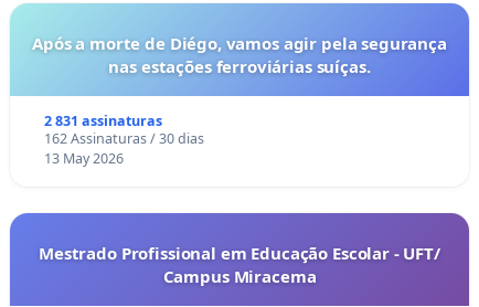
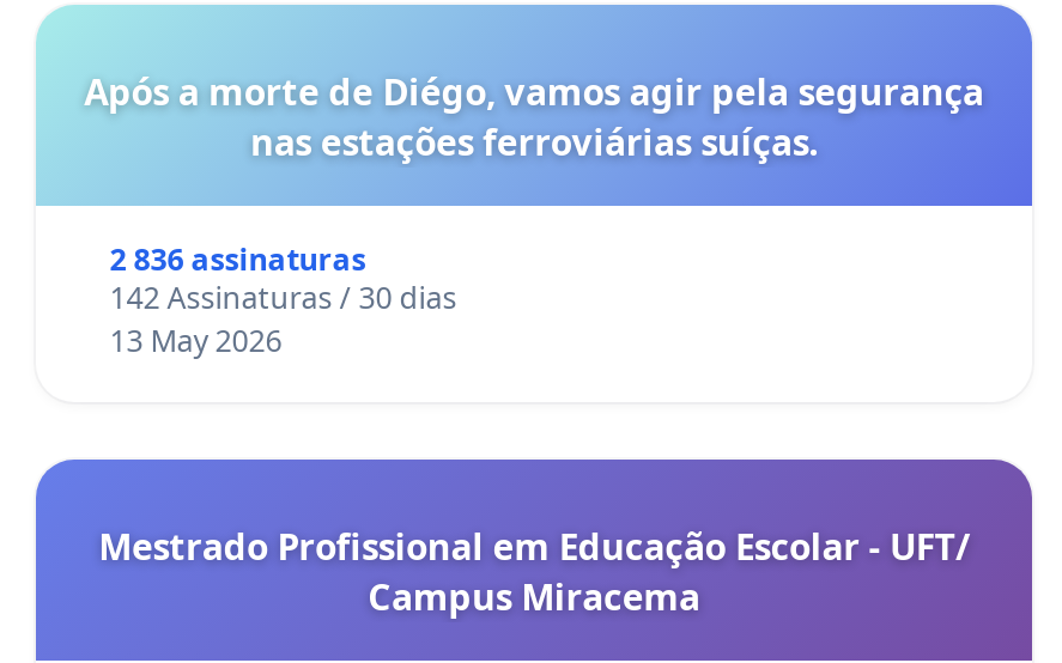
- 2 831 assinaturas
+ 2 836 assinaturas

- 162 Assinaturas / 30 dias
+ 142 Assinaturas / 30 dias
